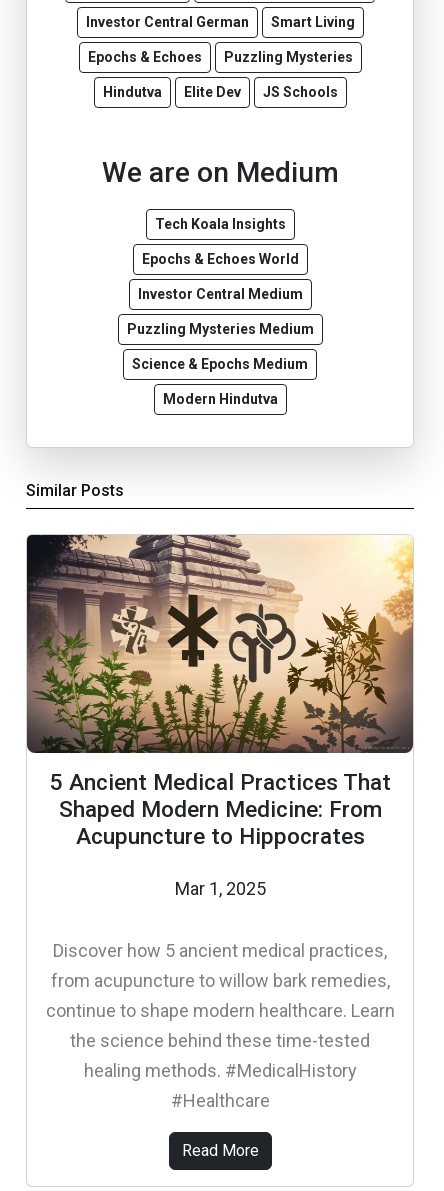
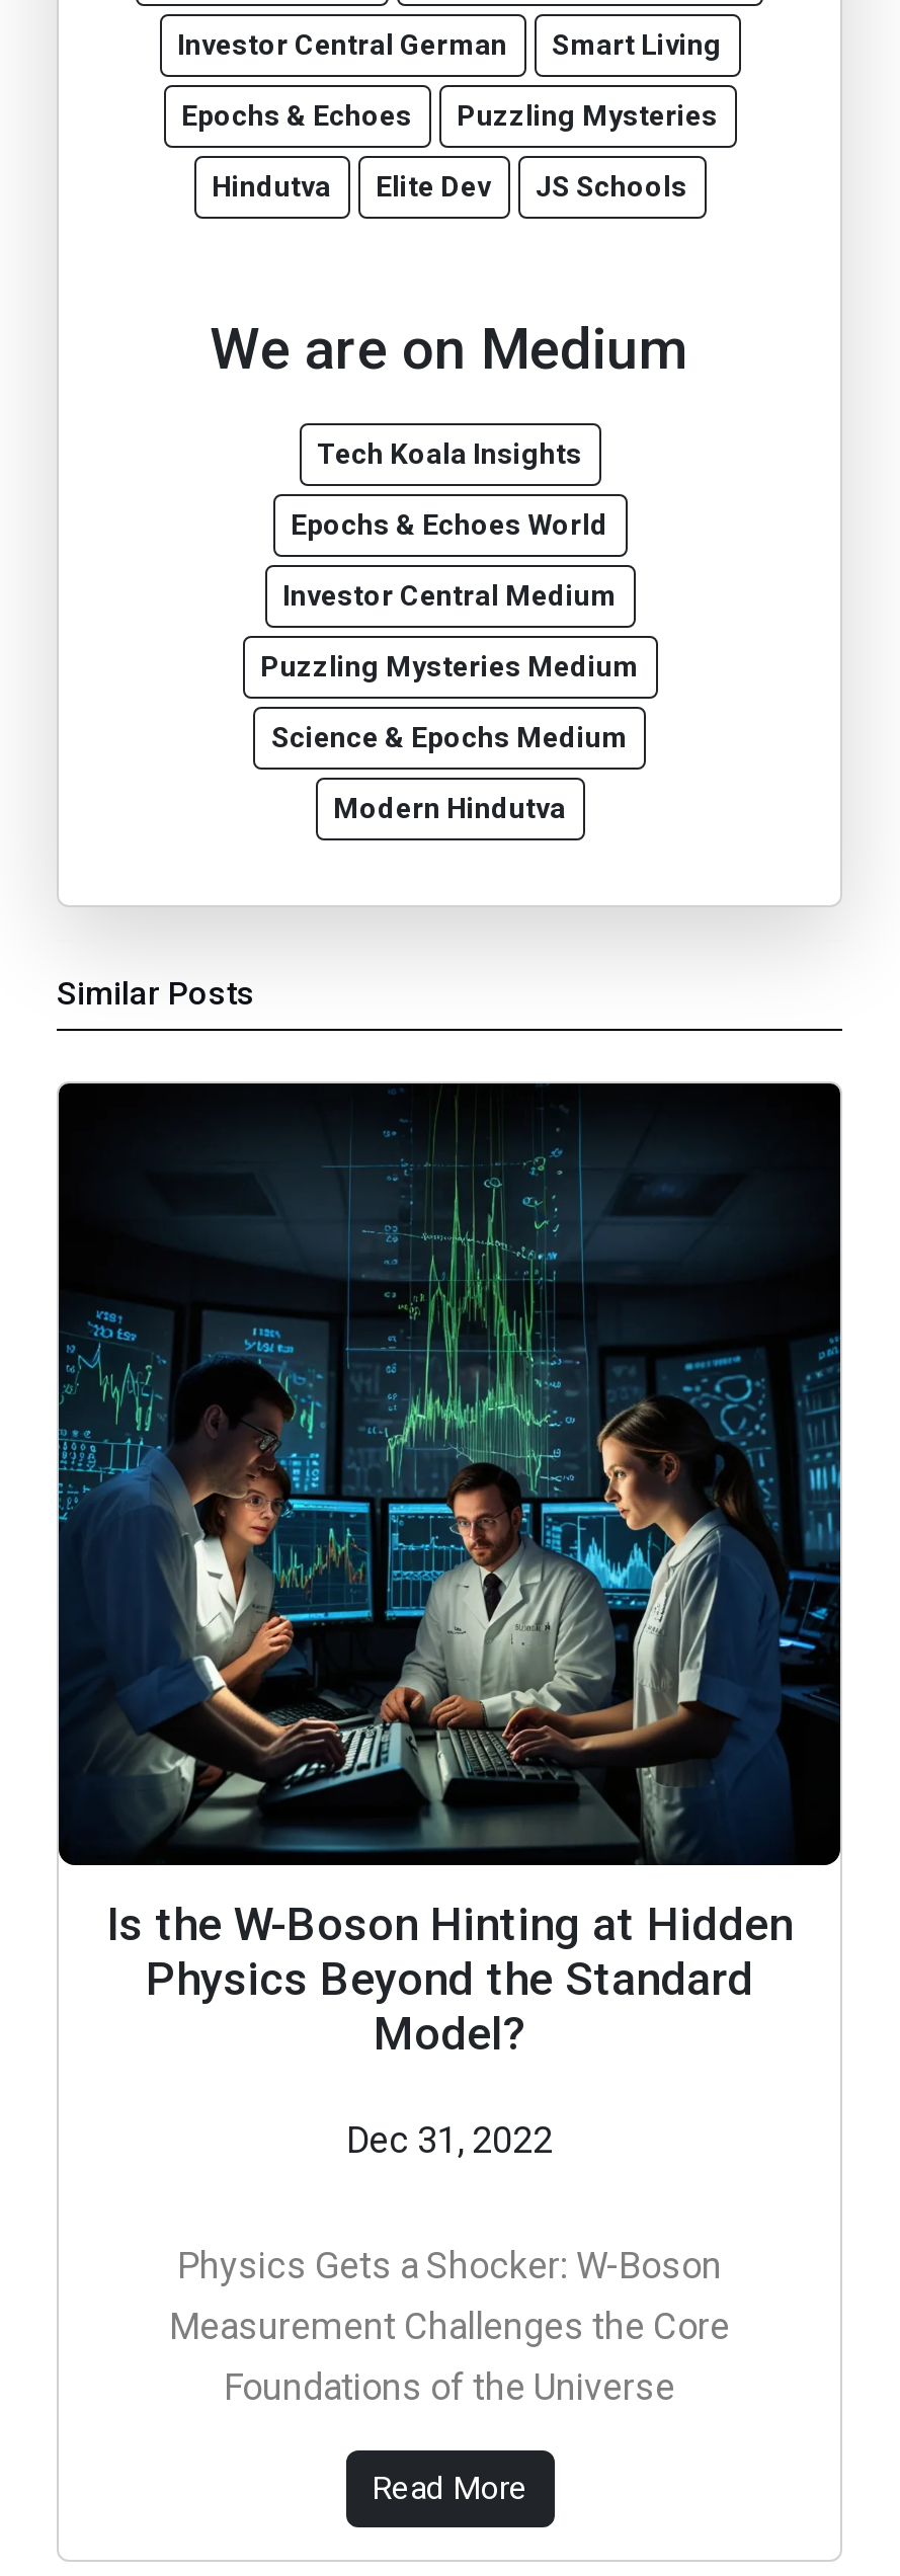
- [image]
- 5 Ancient Medical Practices That
- Shaped Modern Medicine: From
- Acupuncture to Hippocrates
+ [image]
+ Is the W-Boson Hinting at Hidden
+ Physics Beyond the Standard
+ Model?

- Mar 1, 2025
+ Dec 31, 2022

- Discover how 5 ancient medical practices,
- from acupuncture to willow bark remedies,
- continue to shape modern healthcare. Learn
- the science behind these time-tested
- healing methods. #MedicalHistory
- #Healthcare
+ Physics Gets a Shocker: W-Boson
+ Measurement Challenges the Core
+ Foundations of the Universe
